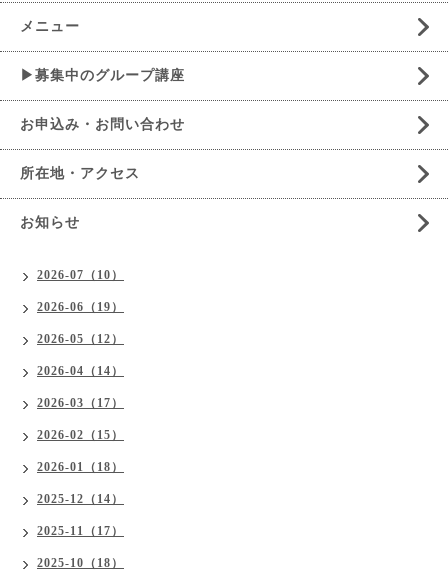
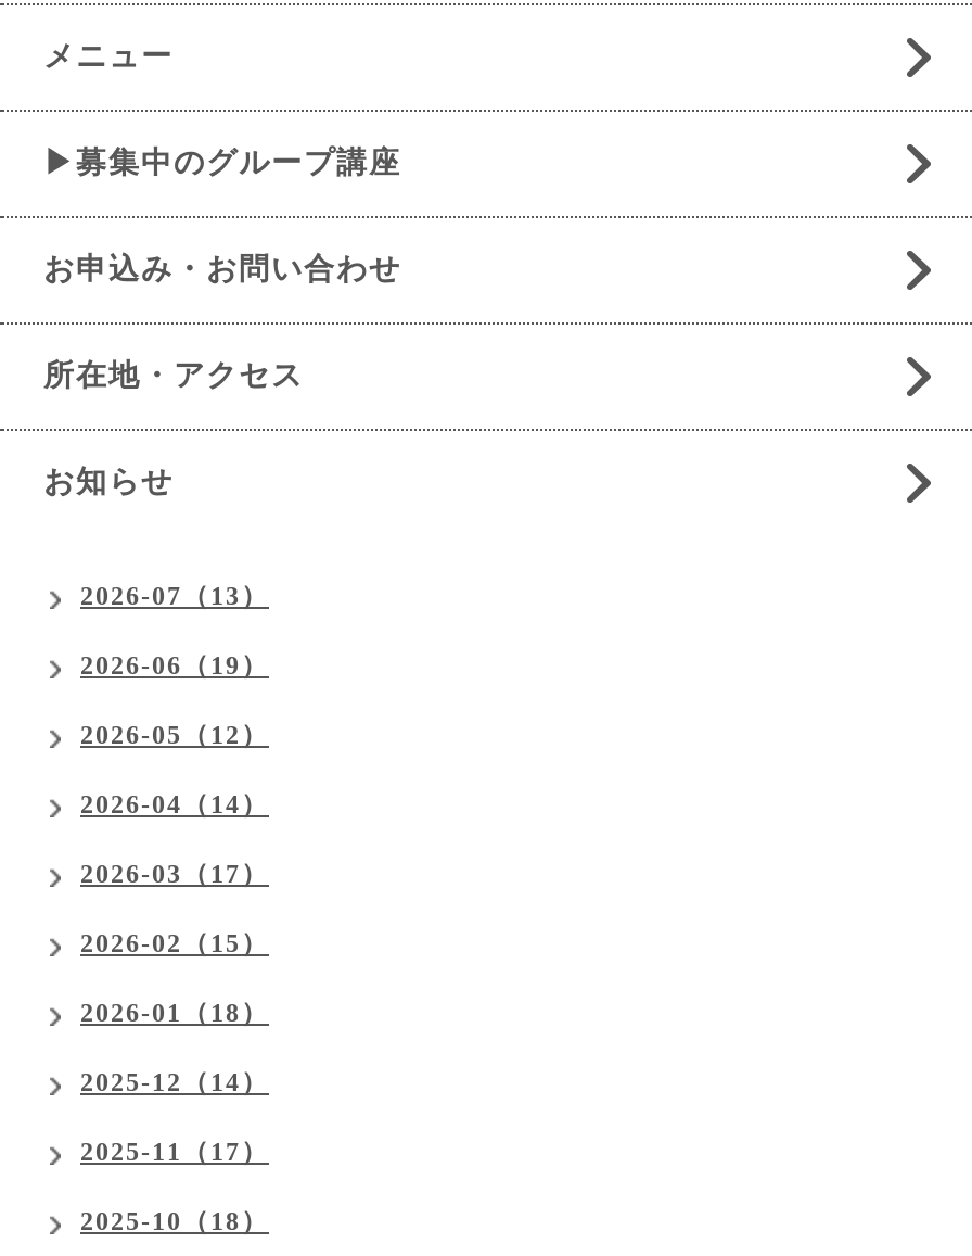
- 2026-07（10）
+ 2026-07（13）
